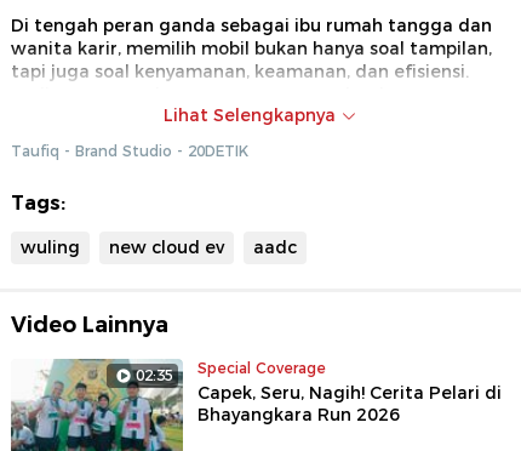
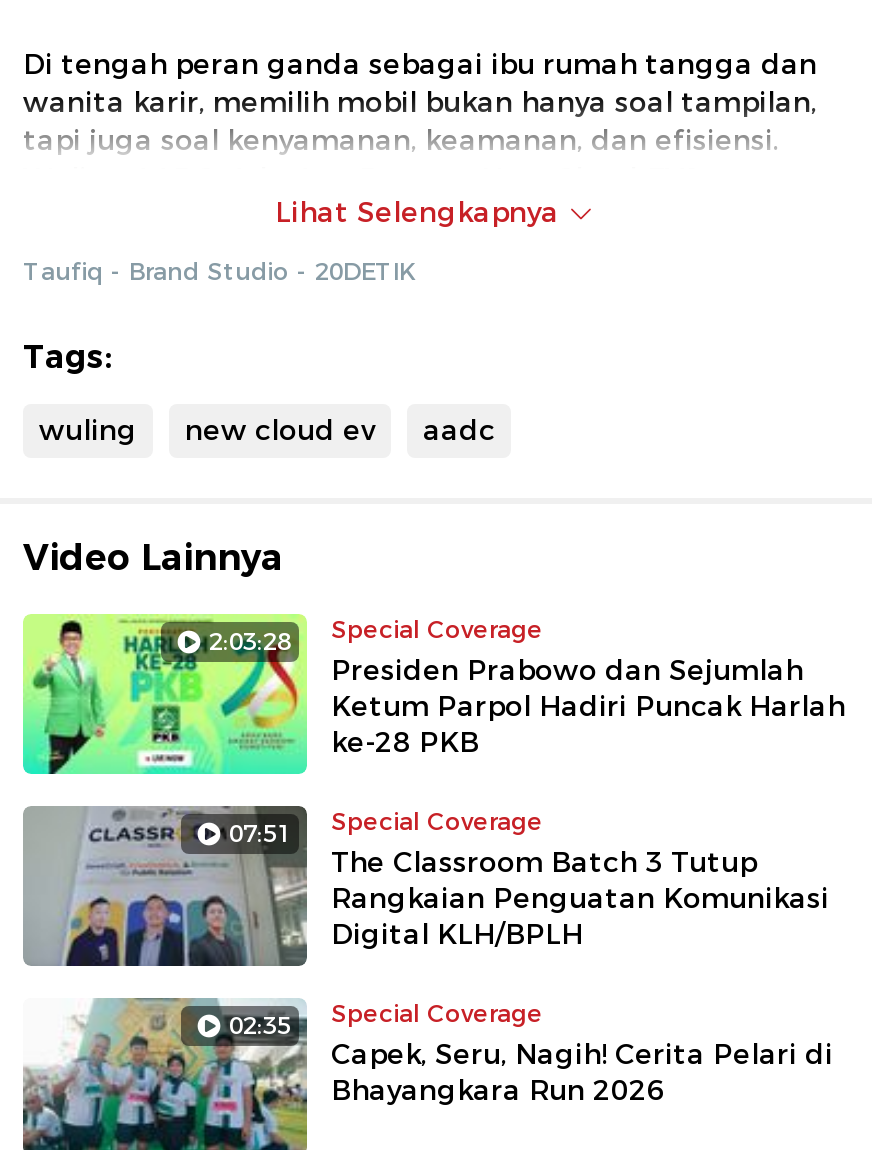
+ [image]
+ 2:03:28
+ Special Coverage
+ Presiden Prabowo dan Sejumlah
+ Ketum Parpol Hadiri Puncak Harlah
+ ke-28 PKB
+ 07:51
+ Special Coverage
+ The Classroom Batch 3 Tutup
+ Rangkaian Penguatan Komunikasi
+ Digital KLH/BPLH

+ [image]
